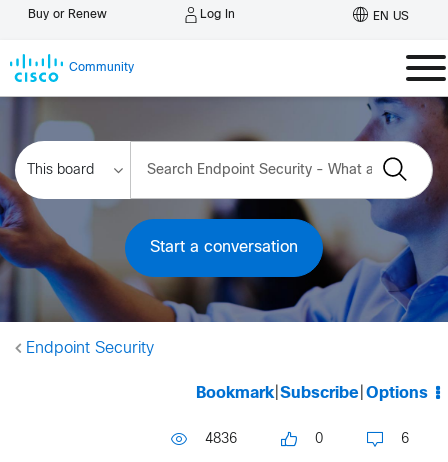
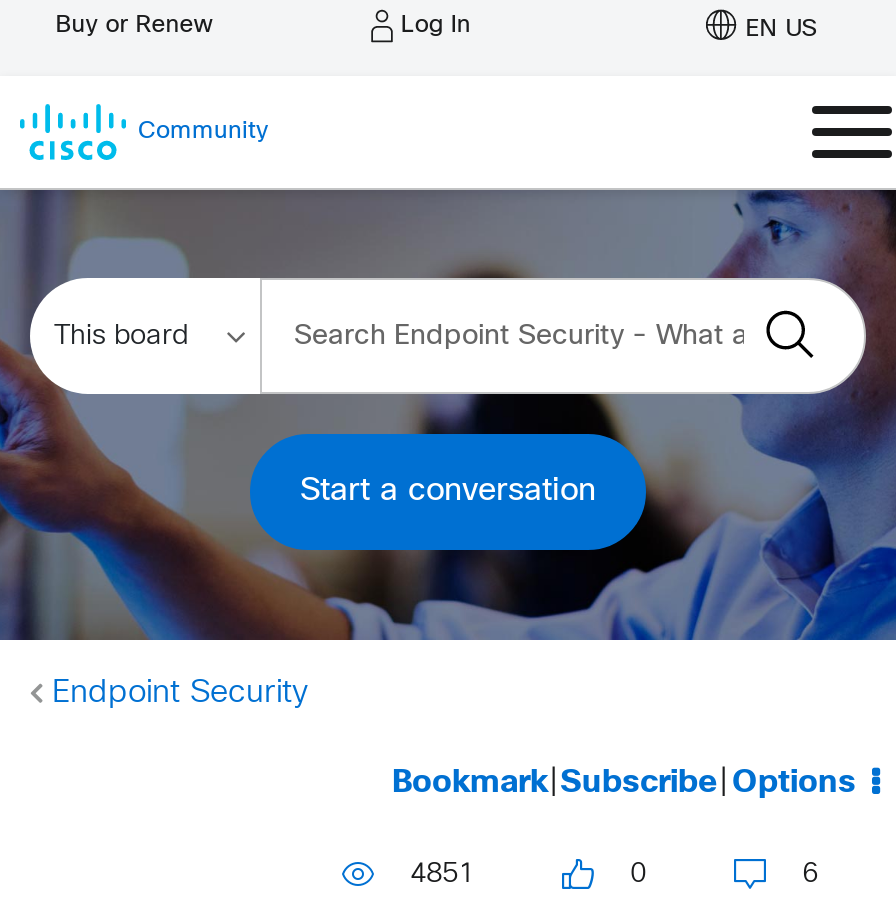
- 4836
+ 4851
